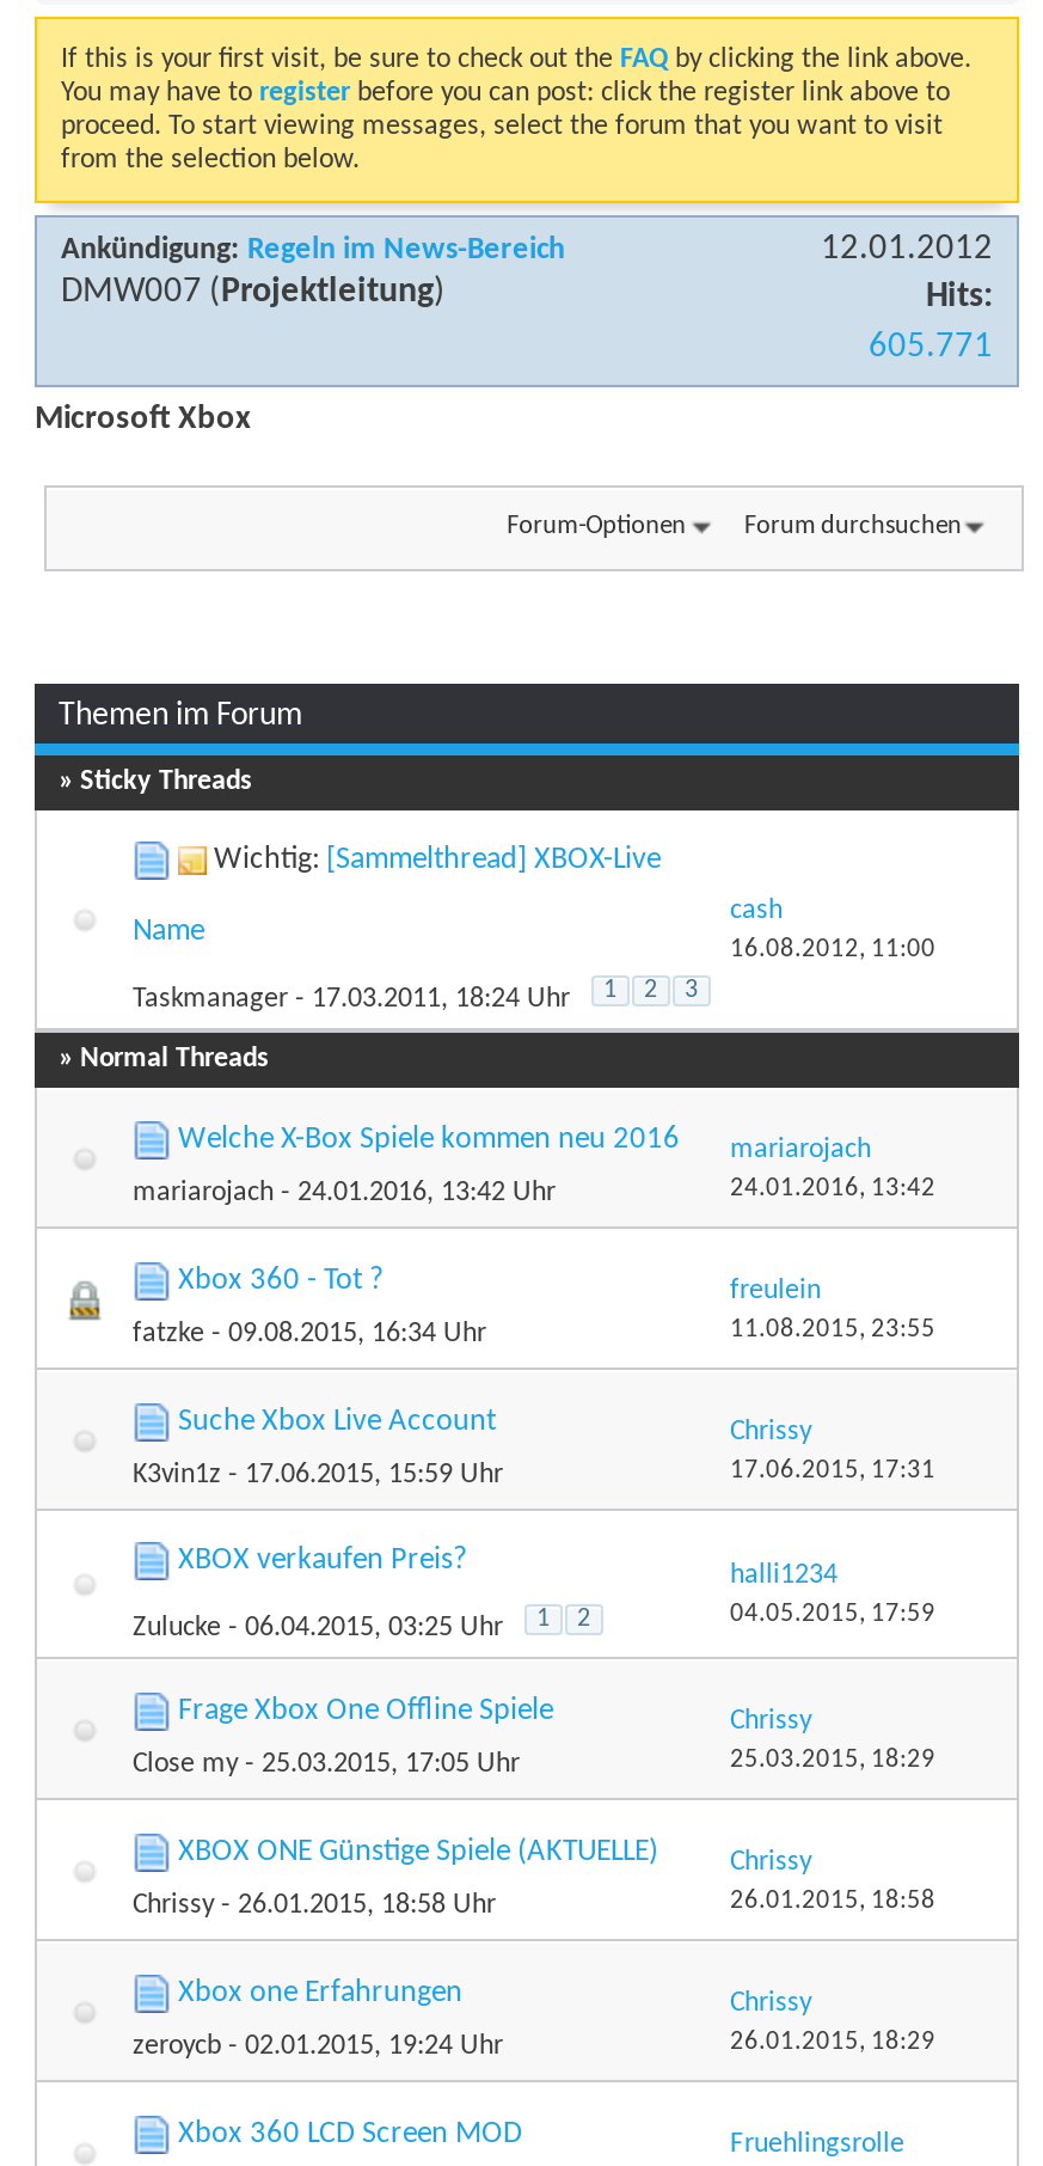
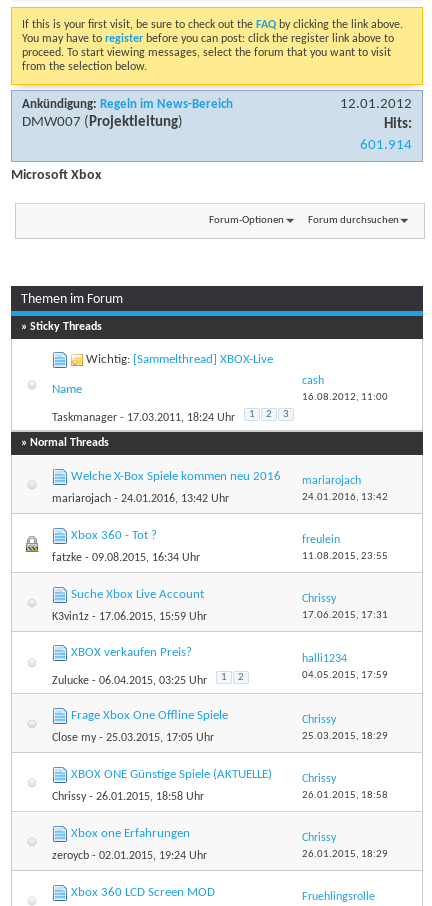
- 605.771
+ 601.914
